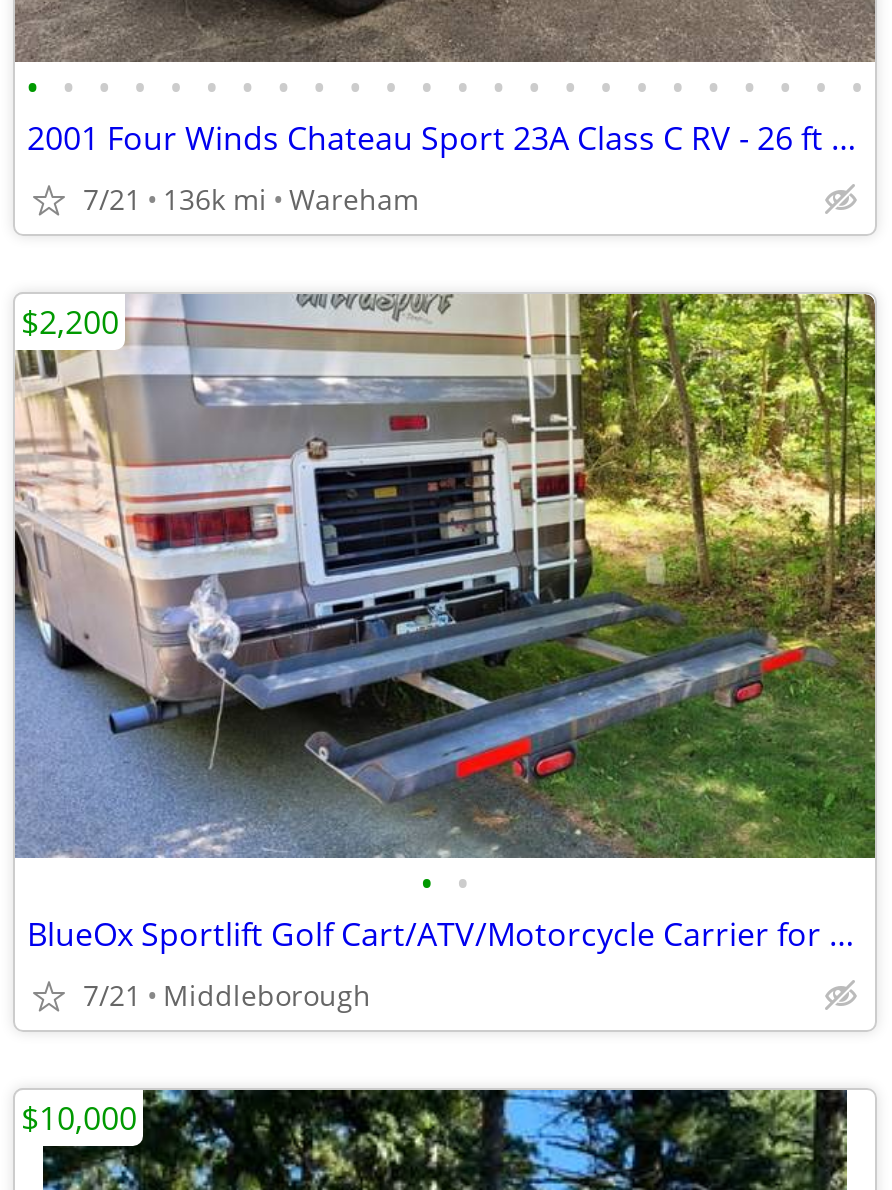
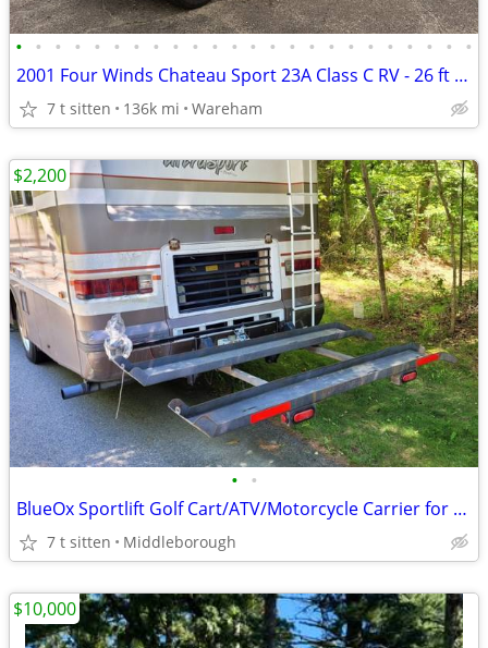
- 7/21 136k mi Wareham
+ 7 t sitten 136k mi Wareham

- 7/21 Middleborough
+ 7 t sitten Middleborough
